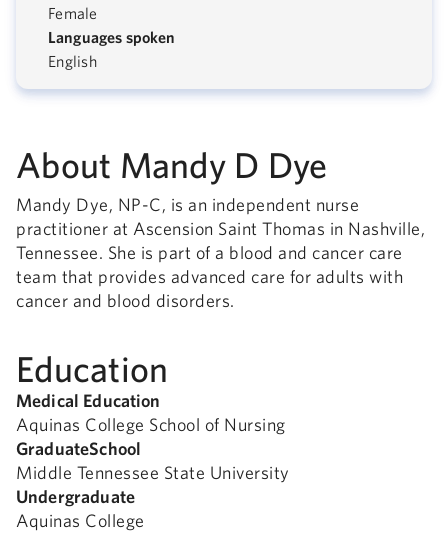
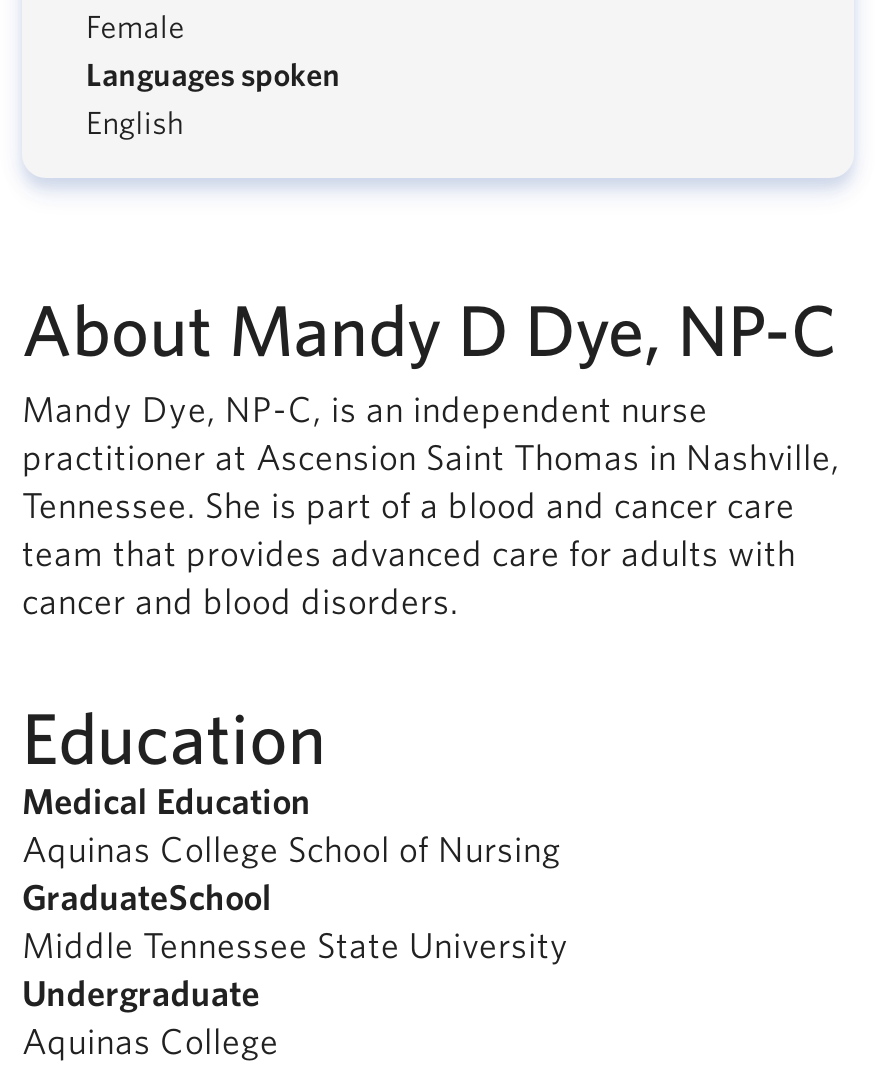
- About Mandy D Dye
+ About Mandy D Dye, NP-C
